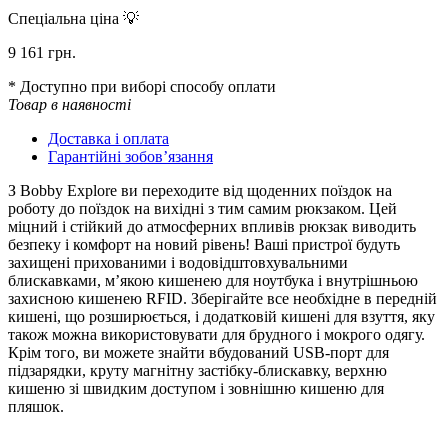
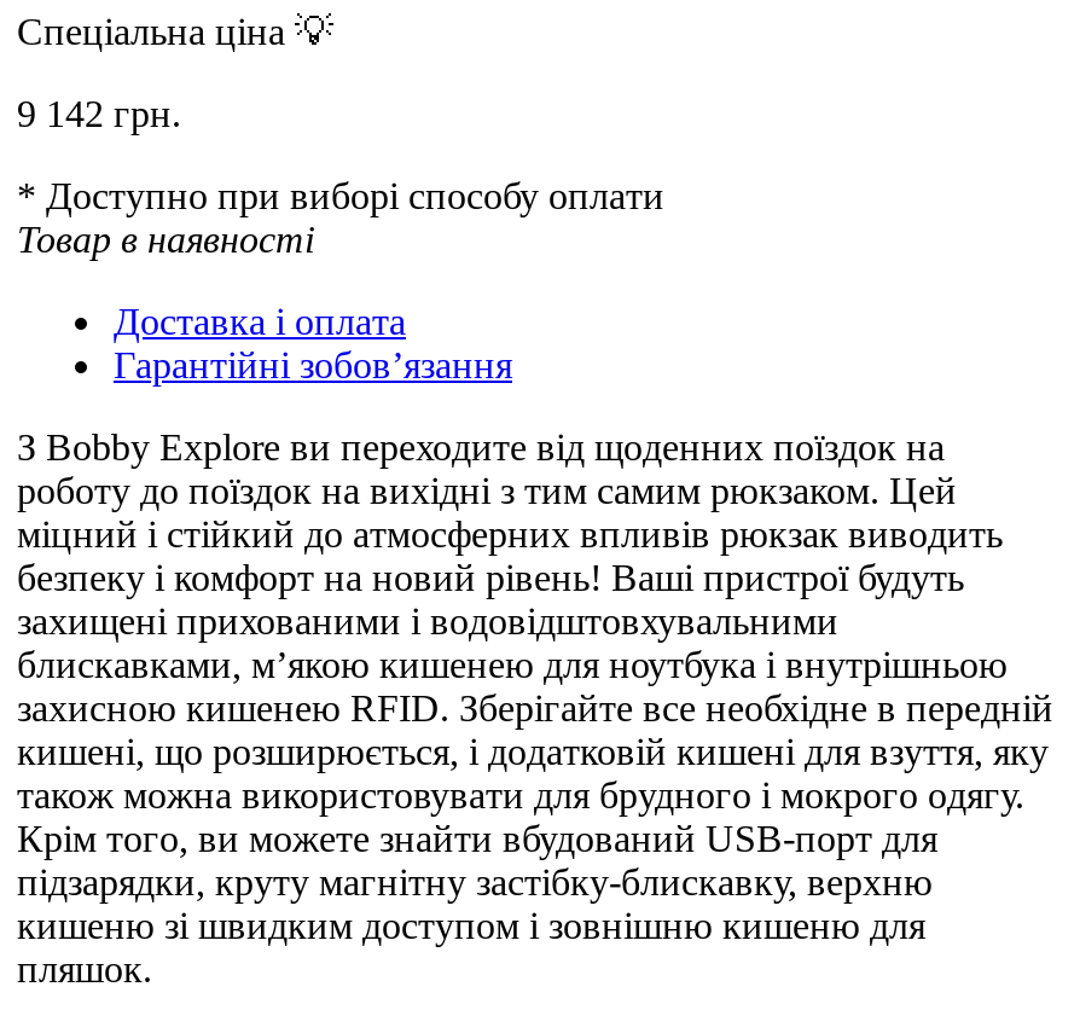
- 9 161 грн.
+ 9 142 грн.
